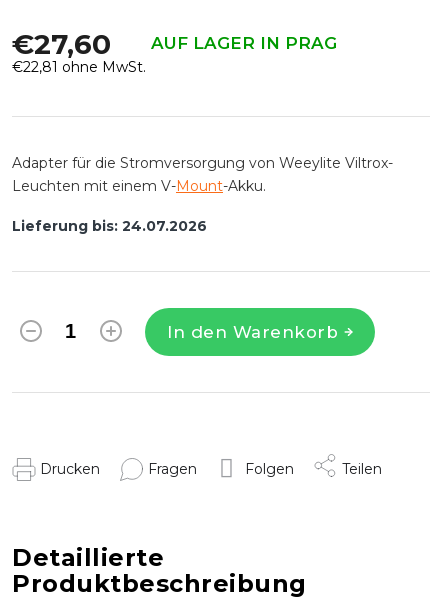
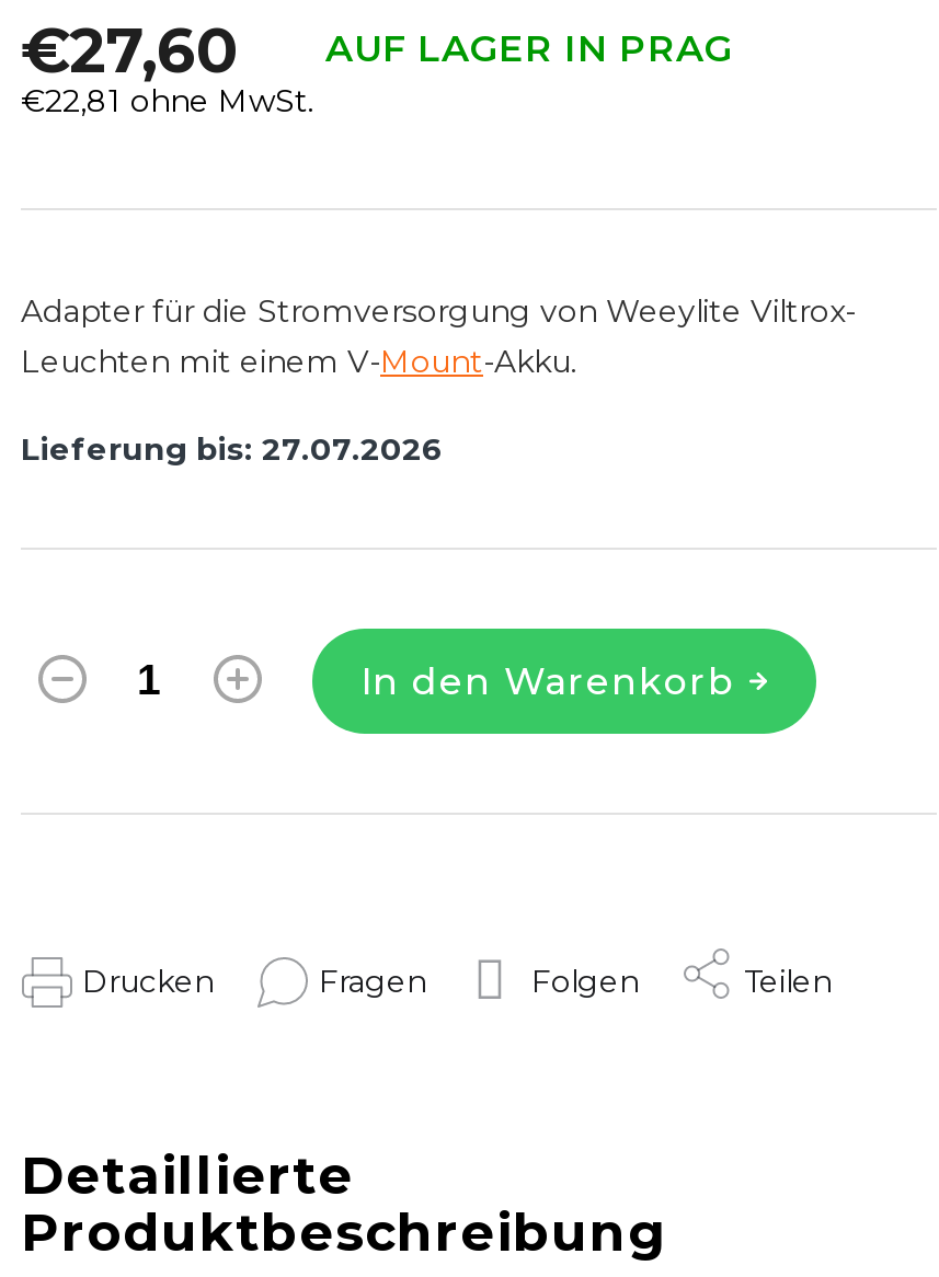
- Lieferung bis: 24.07.2026
+ Lieferung bis: 27.07.2026
